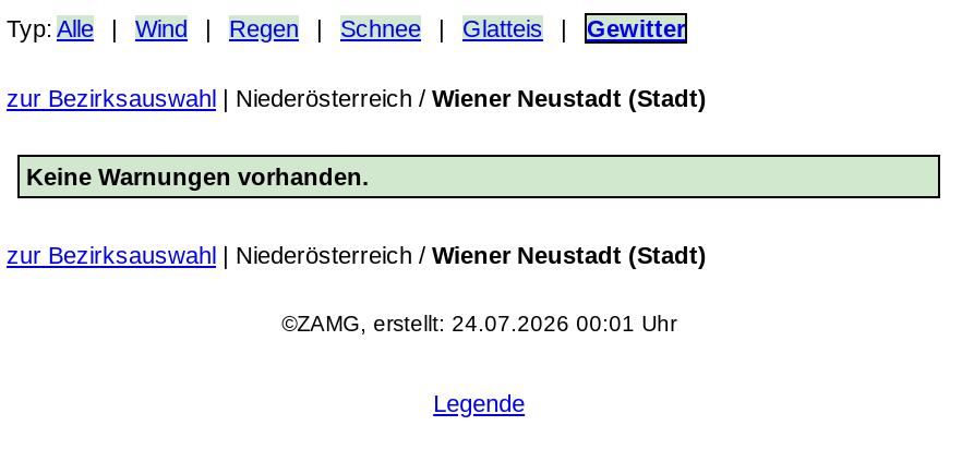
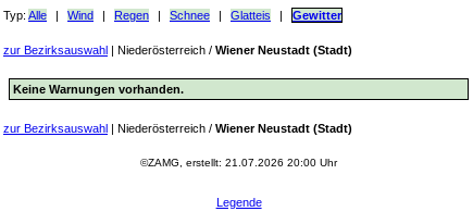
- ©ZAMG, erstellt: 24.07.2026 00:01 Uhr
+ ©ZAMG, erstellt: 21.07.2026 20:00 Uhr
